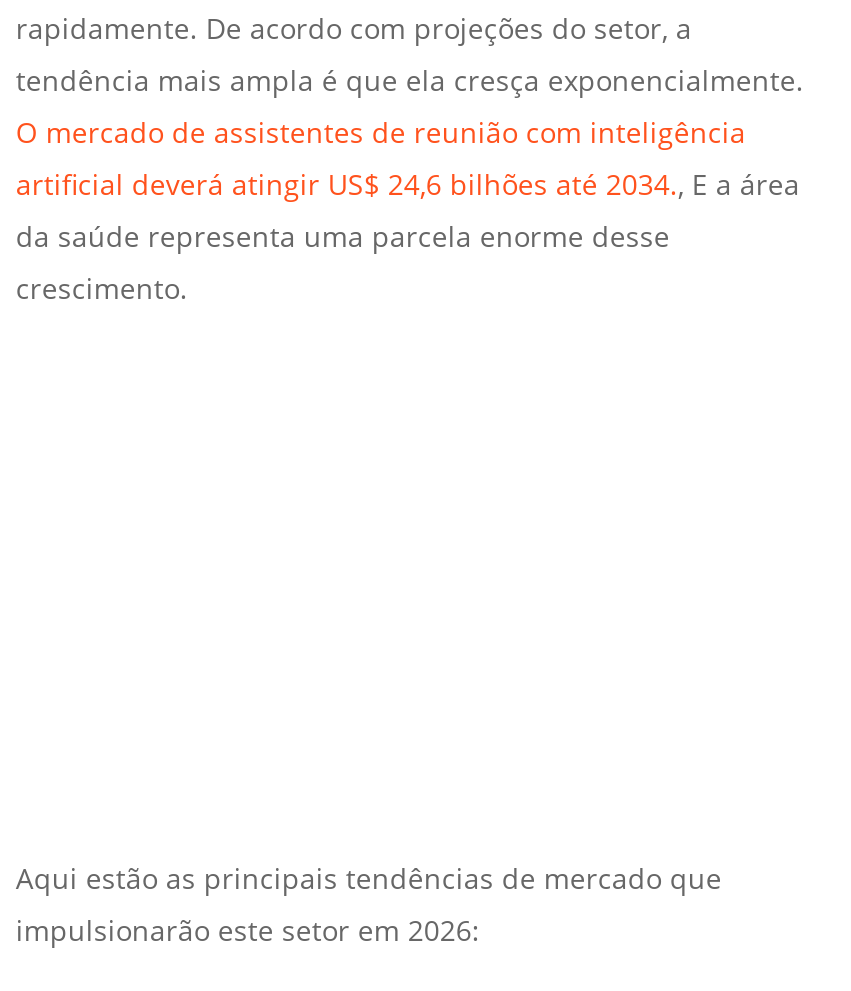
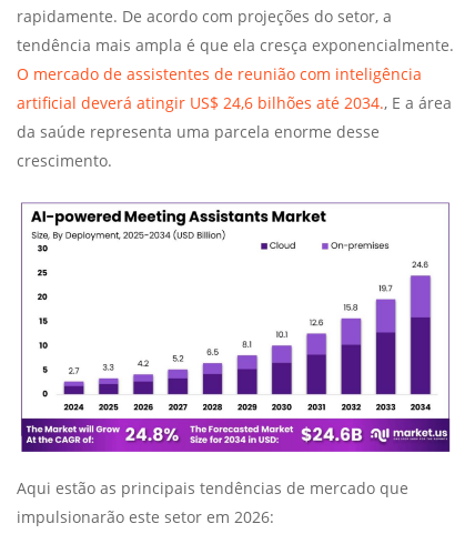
+ [image]
